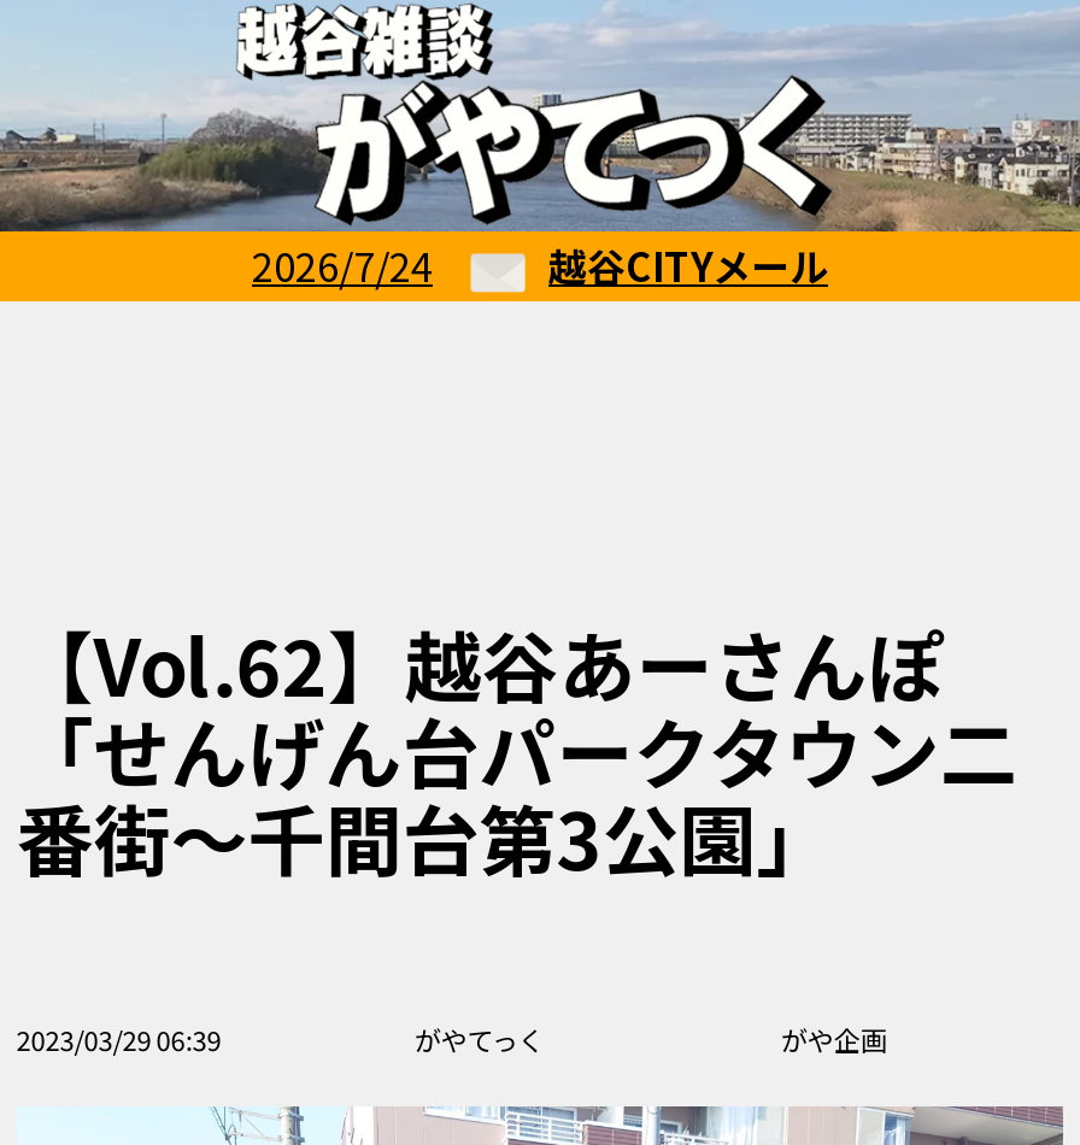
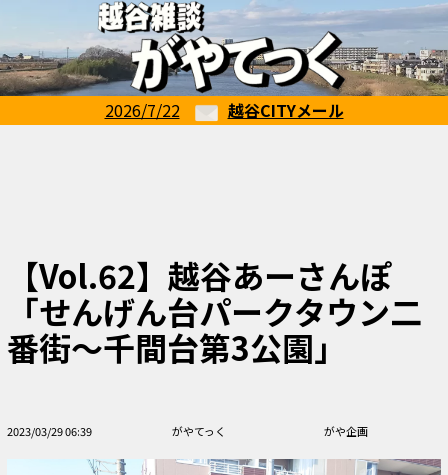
- 2026/7/24 越谷CITYメール
+ 2026/7/22 越谷CITYメール
